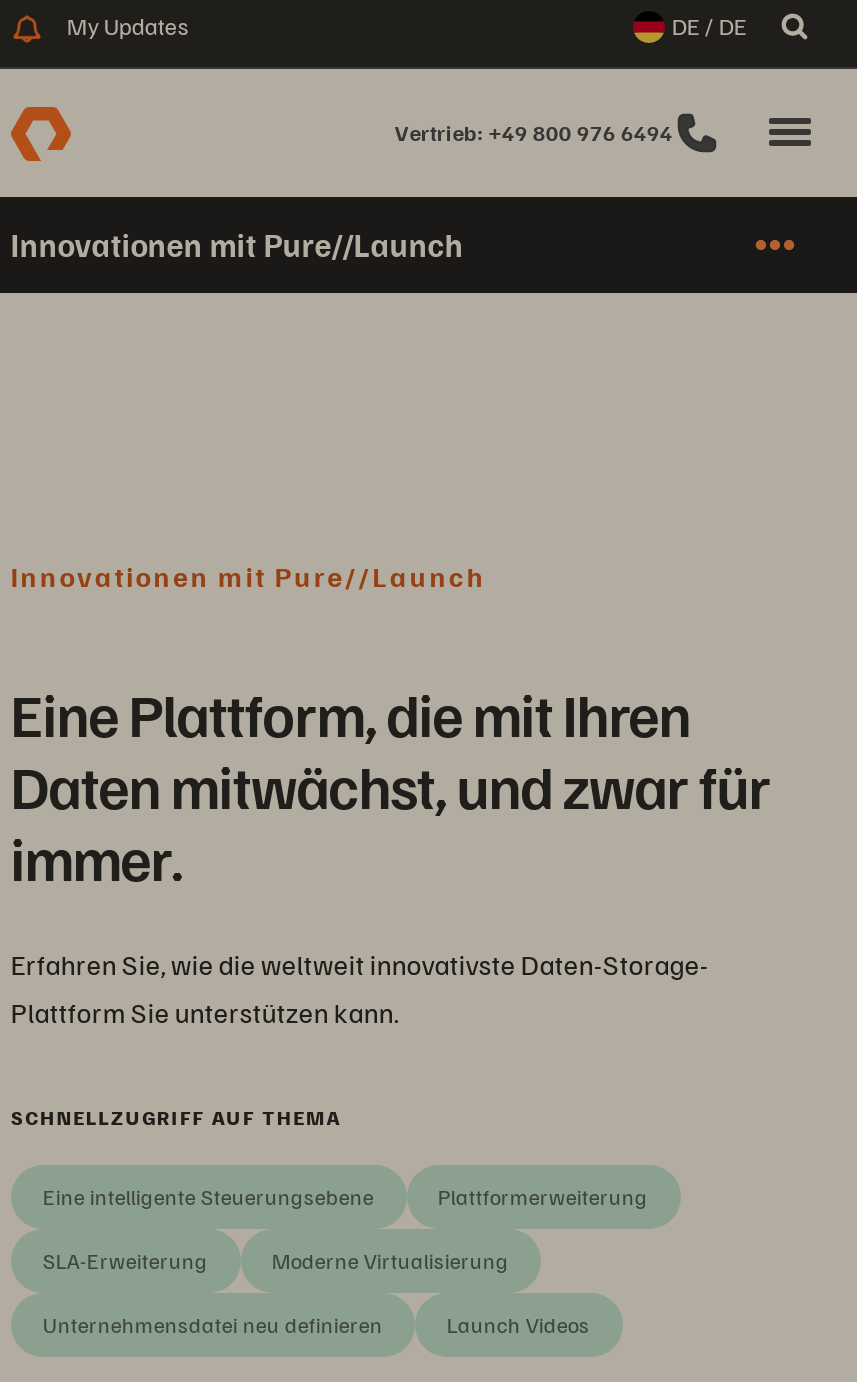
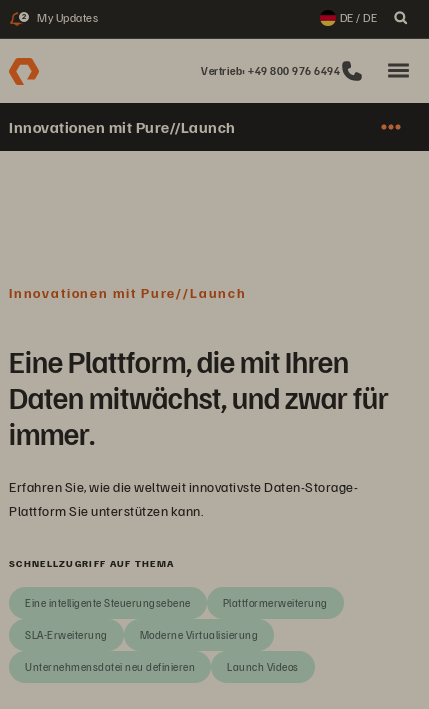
+ 2
